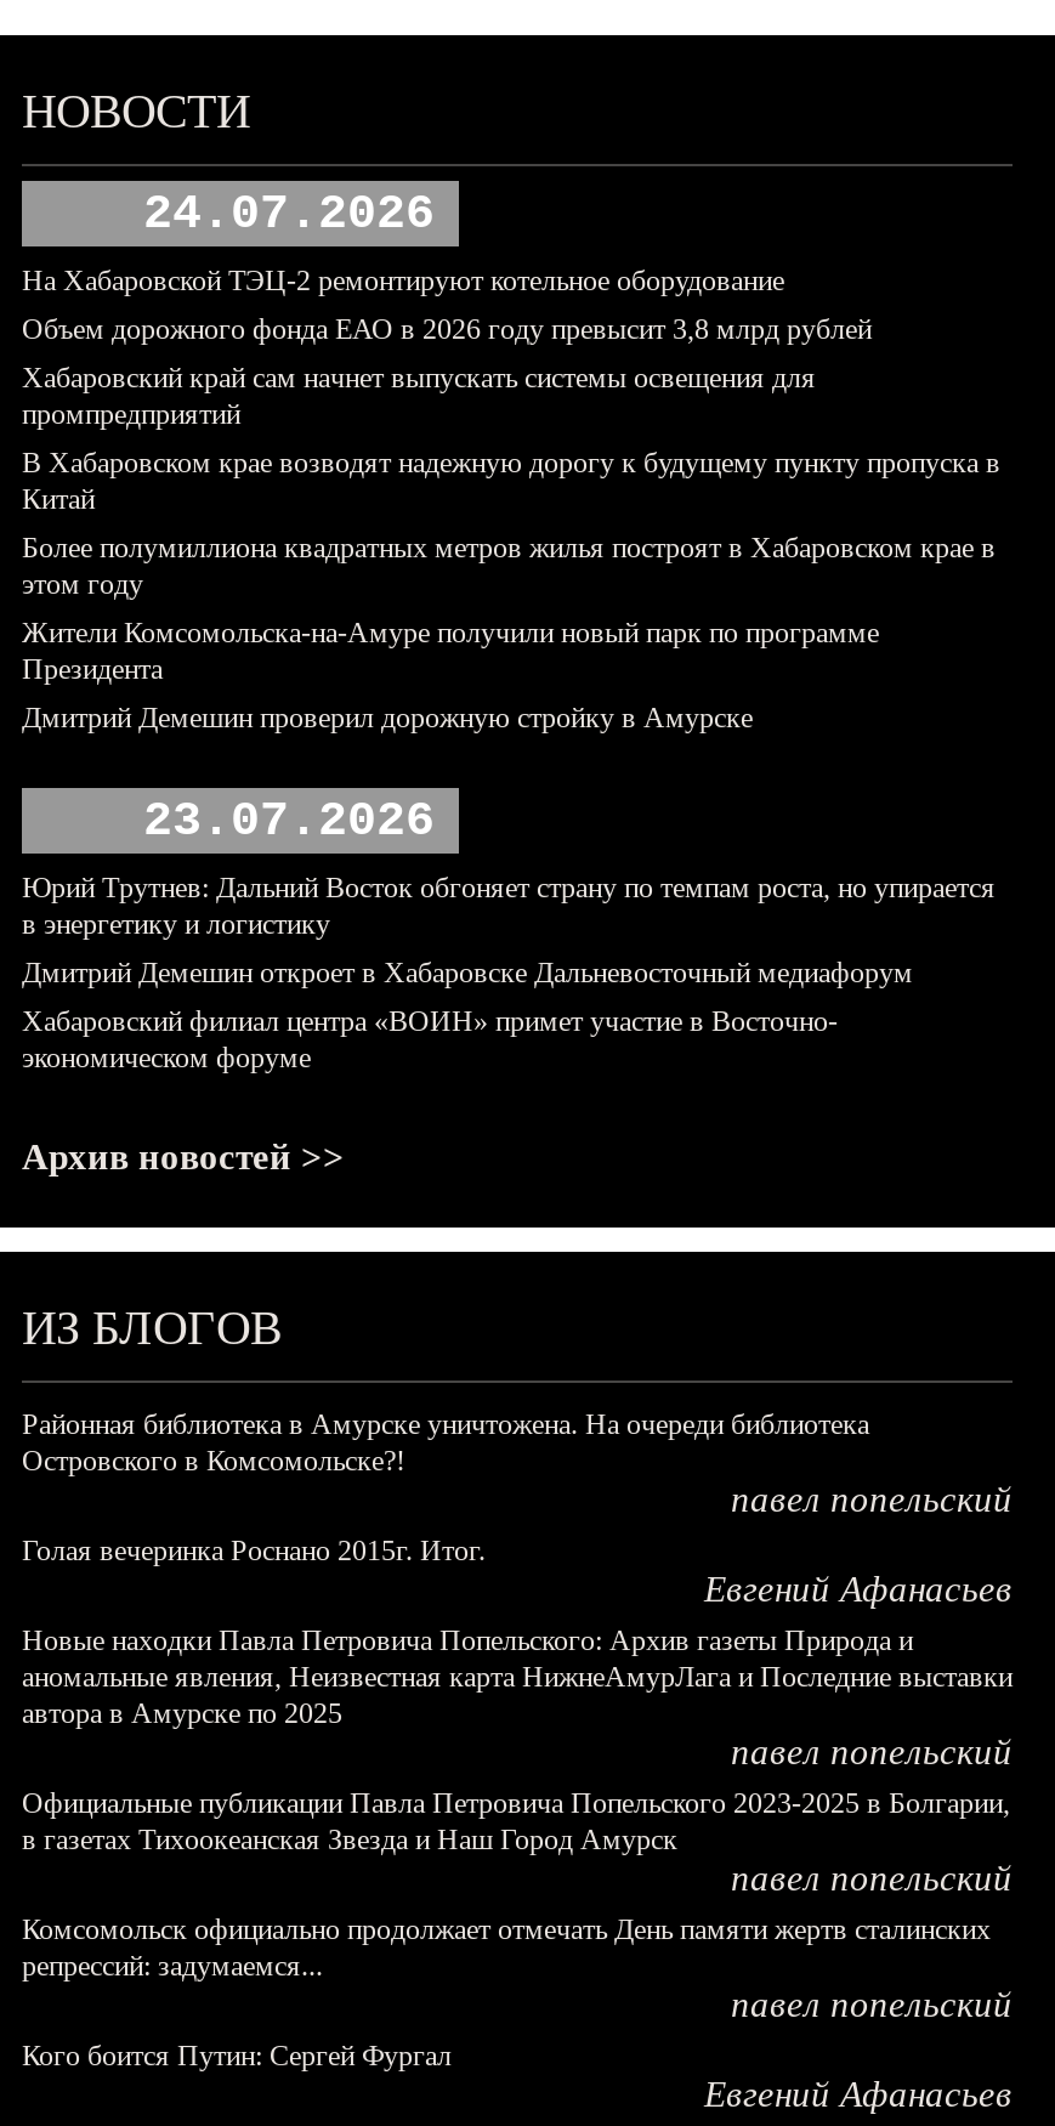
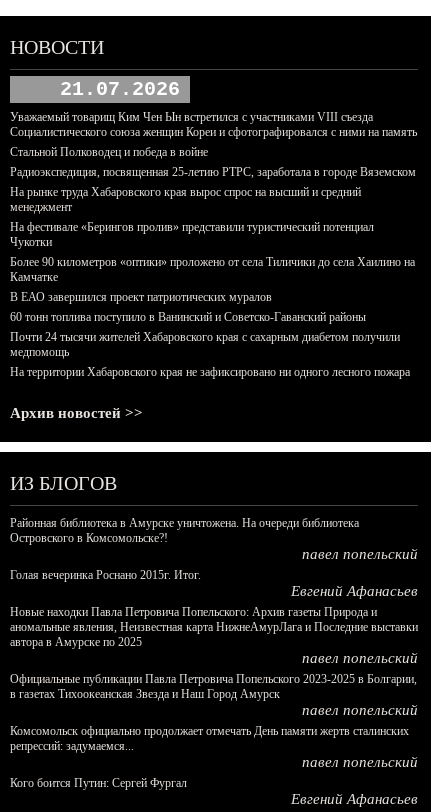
- 24.07.2026
- На Хабаровской ТЭЦ-2 ремонтируют котельное оборудование
- Объем дорожного фонда ЕАО в 2026 году превысит 3,8 млрд рублей
- Хабаровский край сам начнет выпускать системы освещения для
- промпредприятий
- В Хабаровском крае возводят надежную дорогу к будущему пункту пропуска в
- Китай
- Более полумиллиона квадратных метров жилья построят в Хабаровском крае в
- этом году
- Жители Комсомольска-на-Амуре получили новый парк по программе
- Президента
- Дмитрий Демешин проверил дорожную стройку в Амурске
- 23.07.2026
- Юрий Трутнев: Дальний Восток обгоняет страну по темпам роста, но упирается
- в энергетику и логистику
- Дмитрий Демешин откроет в Хабаровске Дальневосточный медиафорум
- Хабаровский филиал центра «ВОИН» примет участие в Восточно-
- экономическом форуме
+ 21.07.2026
+ Уважаемый товарищ Ким Чен Ын встретился с участниками VIII съезда
+ Социалистического союза женщин Кореи и сфотографировался с ними на память
+ Стальной Полководец и победа в войне
+ Радиоэкспедиция, посвященная 25-летию РТРС, заработала в городе Вяземском
+ На рынке труда Хабаровского края вырос спрос на высший и средний
+ менеджмент
+ На фестивале «Берингов пролив» представили туристический потенциал
+ Чукотки
+ Более 90 километров «оптики» проложено от села Тиличики до села Хаилино на
+ Камчатке
+ В ЕАО завершился проект патриотических муралов
+ 60 тонн топлива поступило в Ванинский и Советско-Гаванский районы
+ Почти 24 тысячи жителей Хабаровского края с сахарным диабетом получили
+ медпомощь
+ На территории Хабаровского края не зафиксировано ни одного лесного пожара
